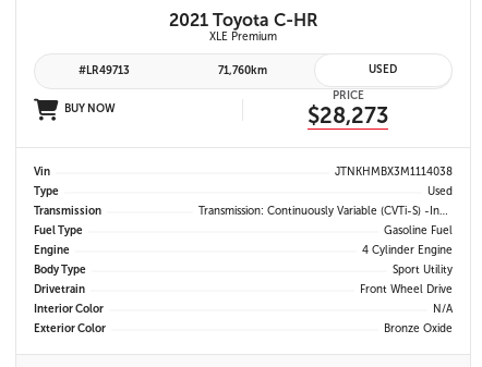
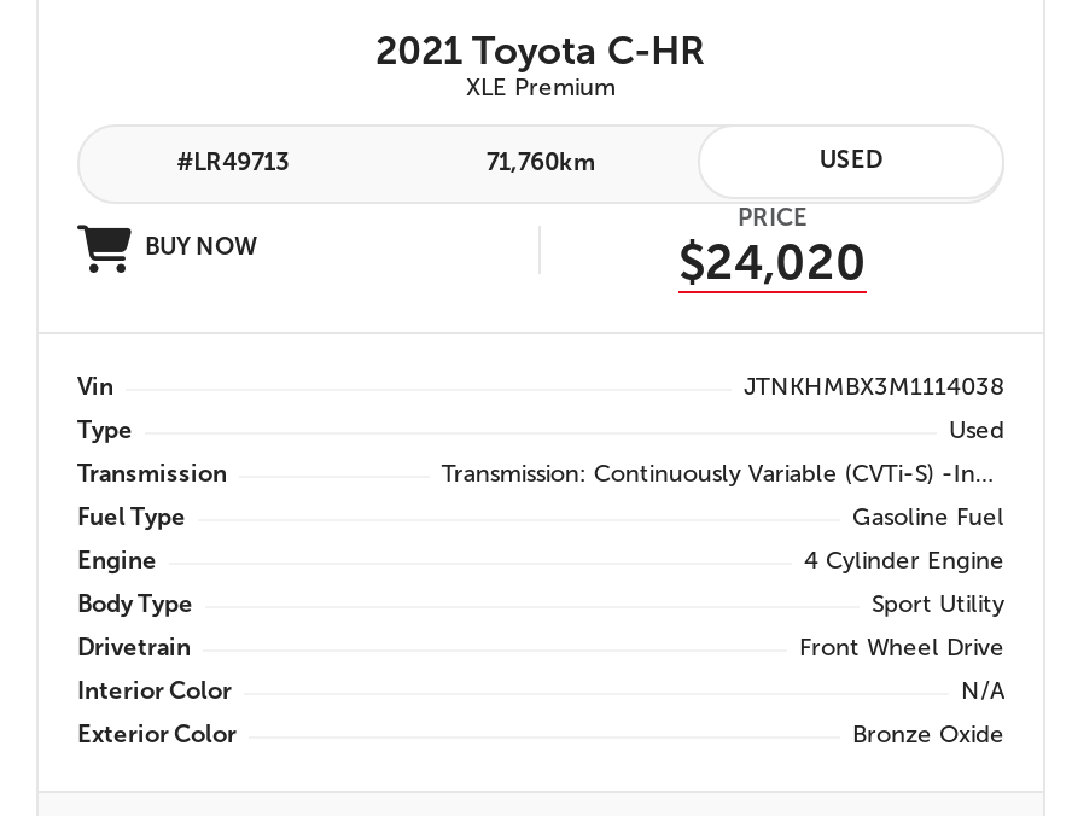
- $28,273
+ $24,020
